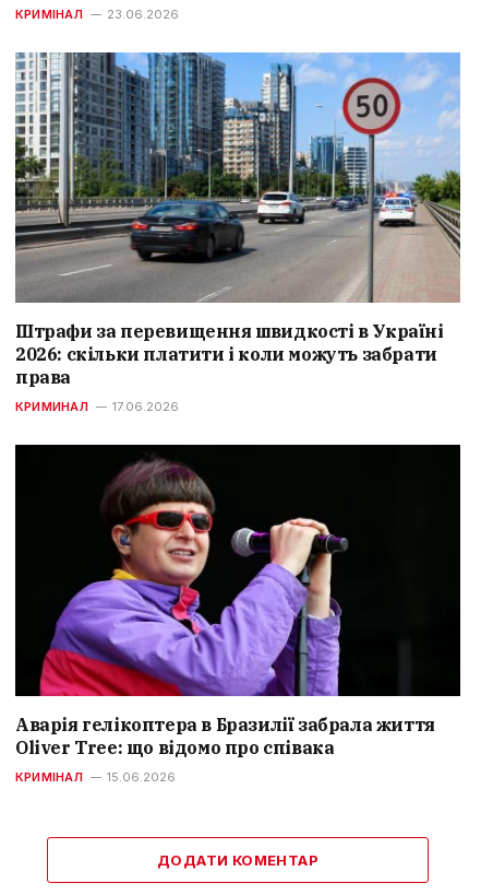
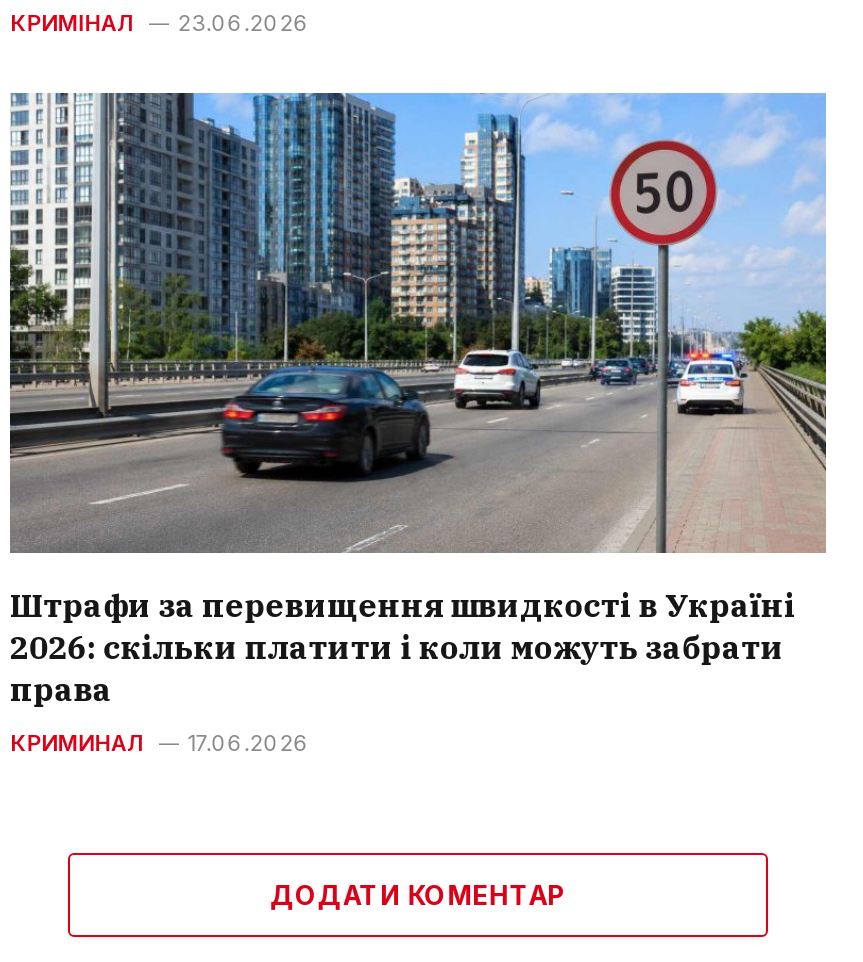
- [image]
- Аварія гелікоптера в Бразилії забрала життя
- Oliver Tree: що відомо про співака
- КРИМІНАЛ
- 15.06.2026
